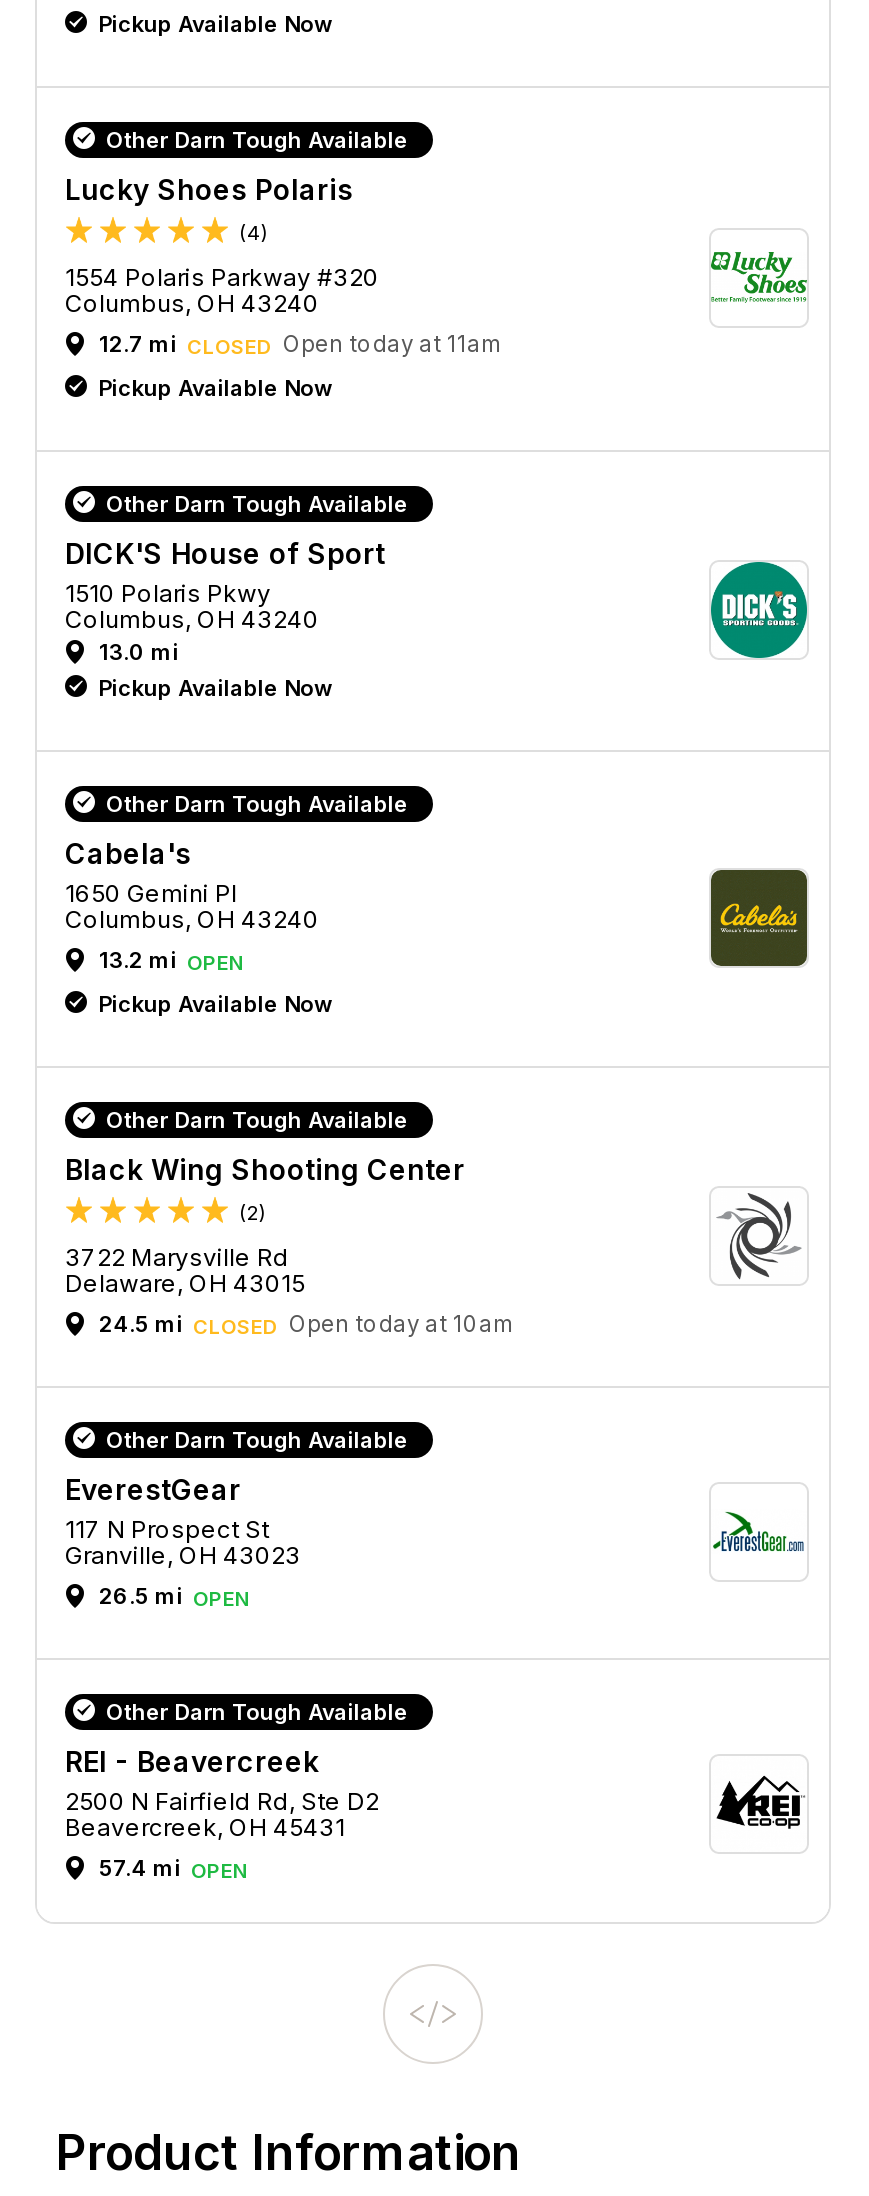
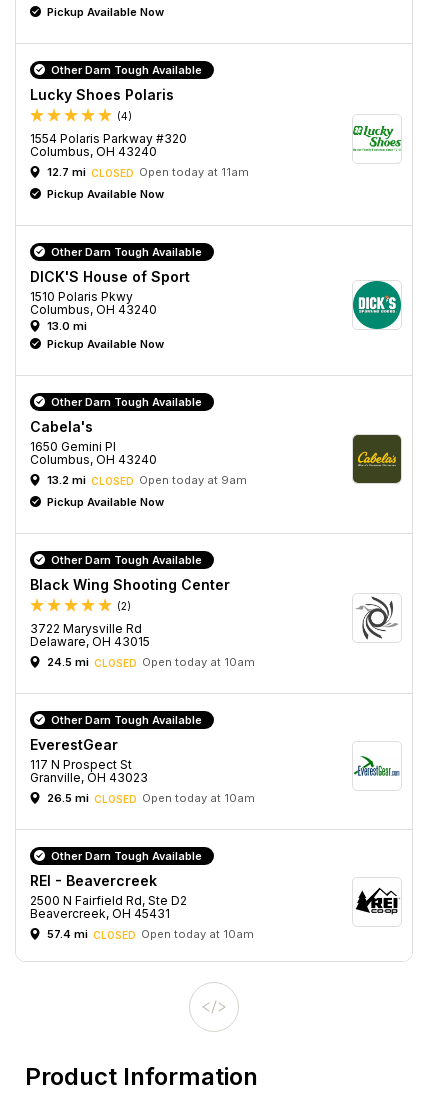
- 13.2 mi OPEN
+ 13.2 mi CLOSED Open today at 9am

- 26.5 mi OPEN
+ 26.5 mi CLOSED Open today at 10am

- 57.4 mi OPEN
+ 57.4 mi CLOSED Open today at 10am
